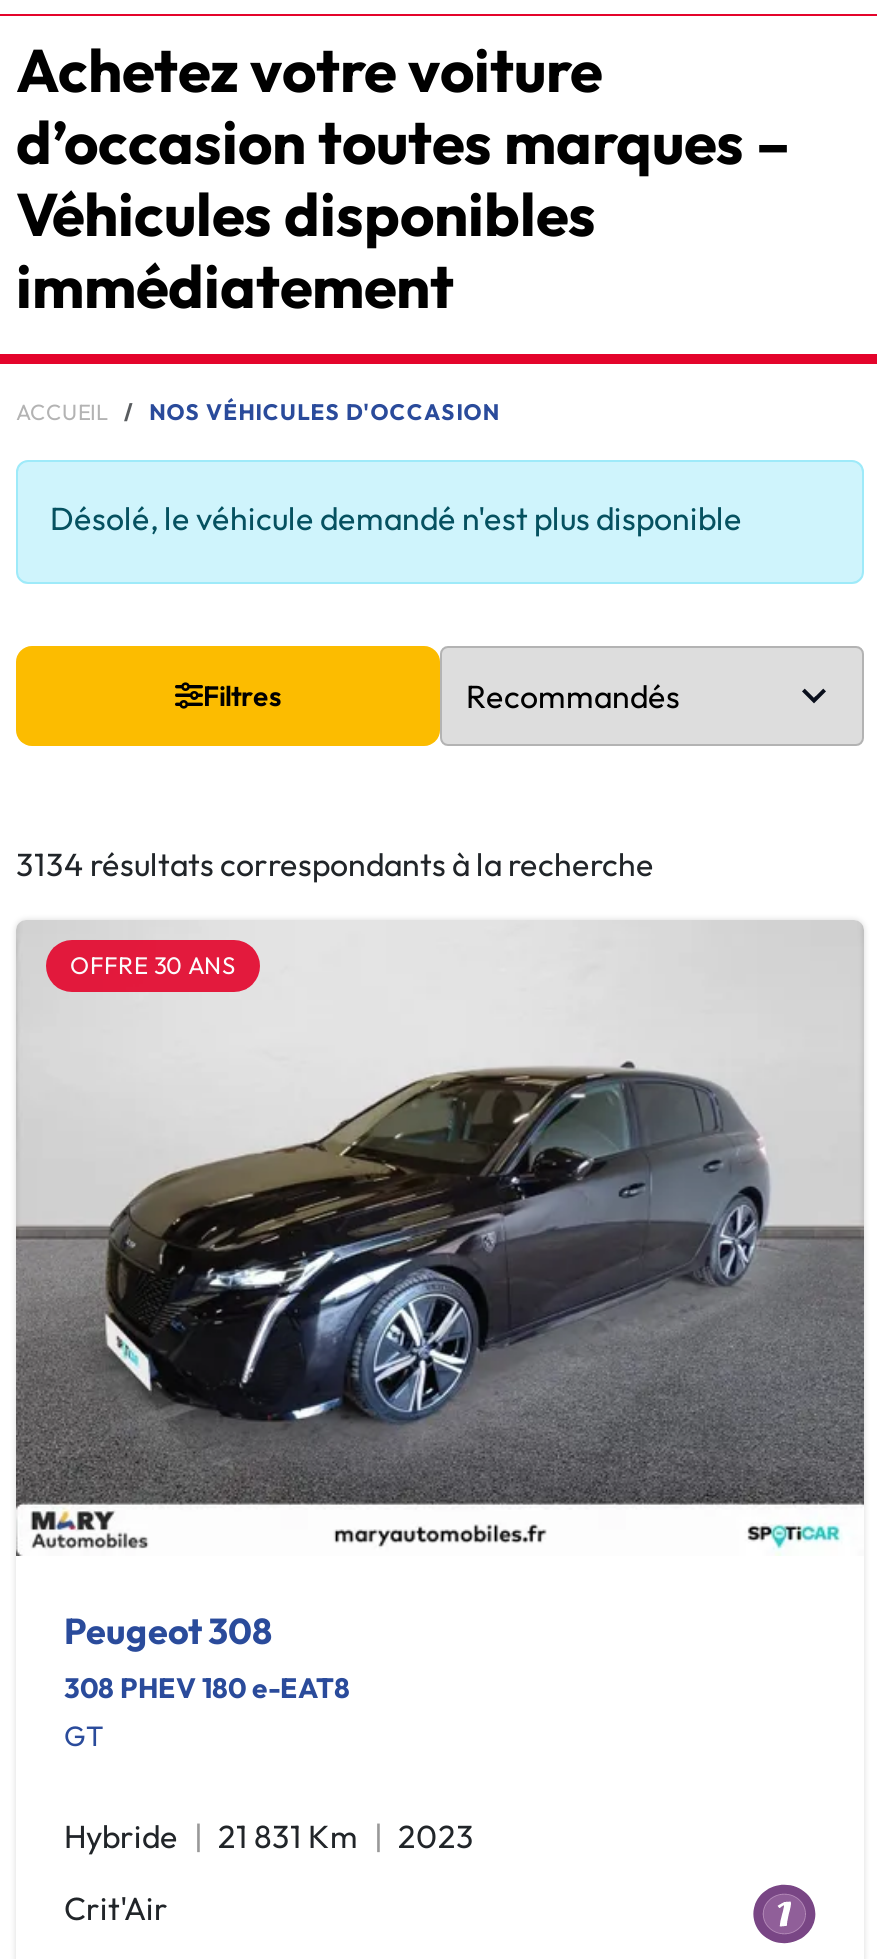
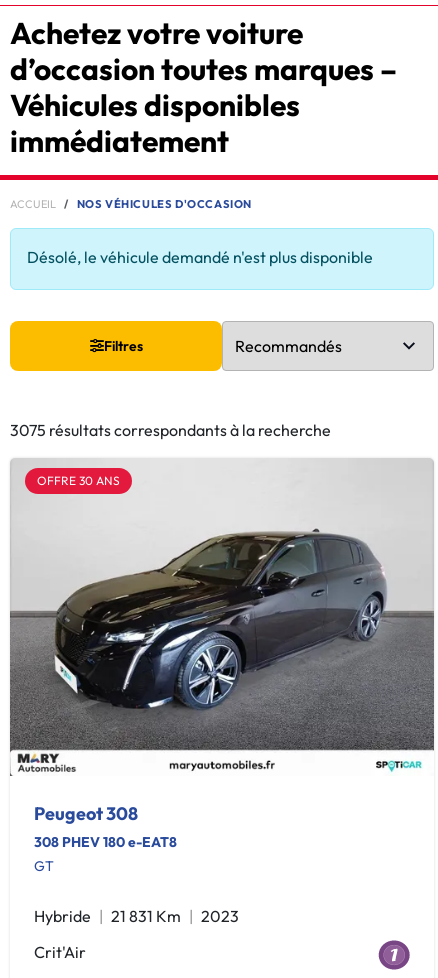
- 3134 résultats correspondants à la recherche
+ 3075 résultats correspondants à la recherche
